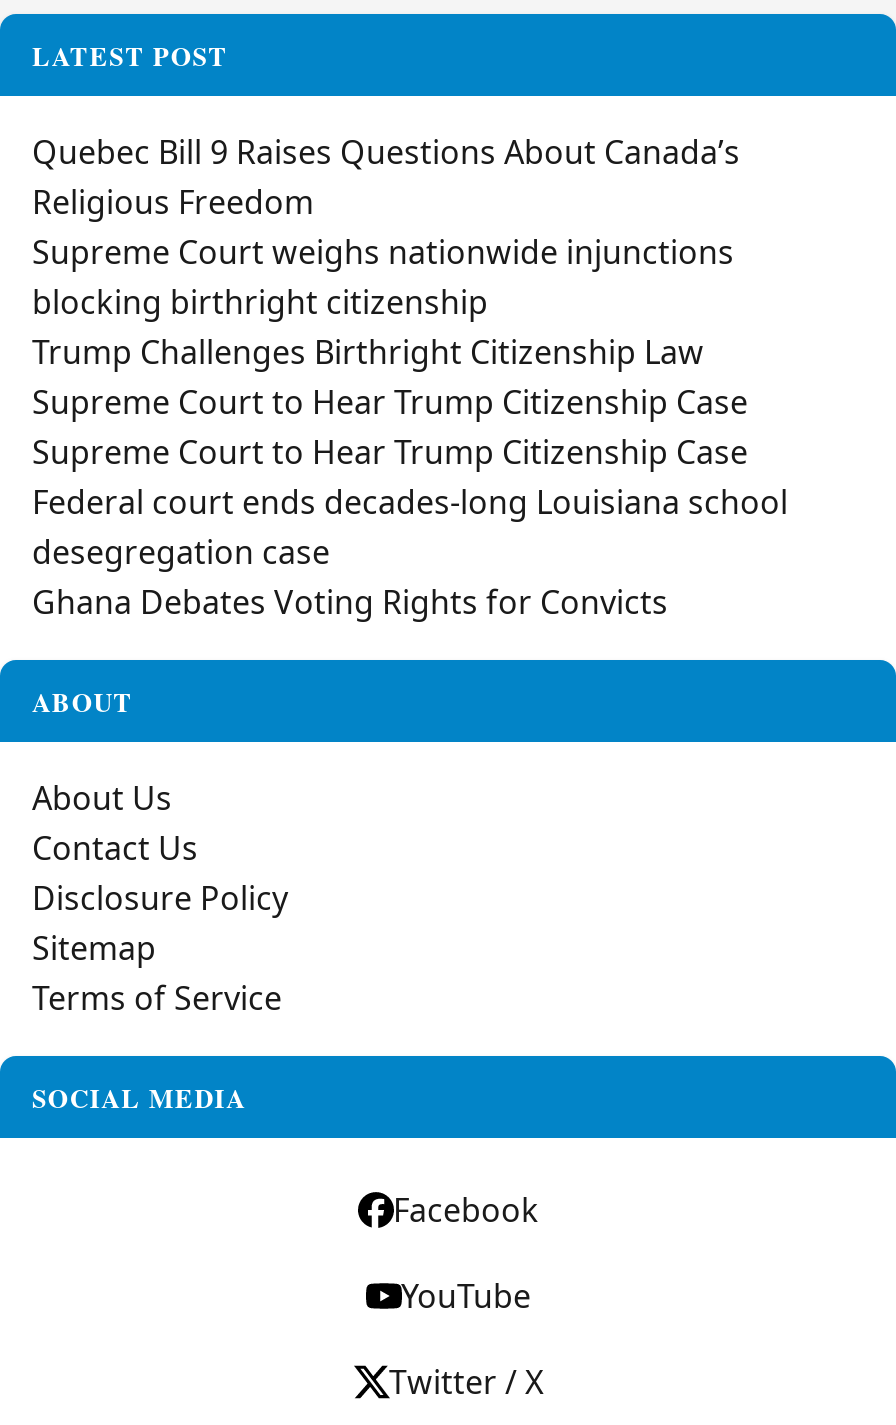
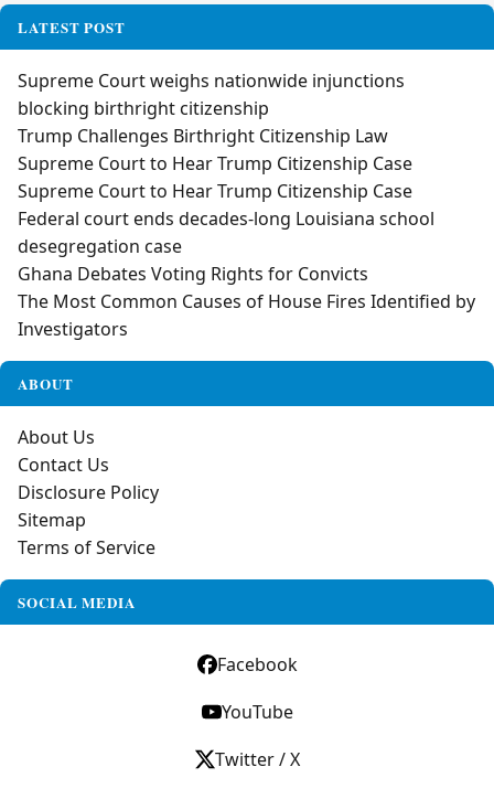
- Quebec Bill 9 Raises Questions About Canada’s
- Religious Freedom

moved up: Supreme Court weighs nationwide injunctions | blocking birthright citizenship | Trump Challenges Birthright Citizenship Law | Supreme Court to Hear Trump Citizenship Case | Supreme Court to Hear Trump Citizenship Case | Federal court ends decades‑long Louisiana school | desegregation case | Ghana Debates Voting Rights for Convicts

+ The Most Common Causes of House Fires Identified by
+ Investigators
